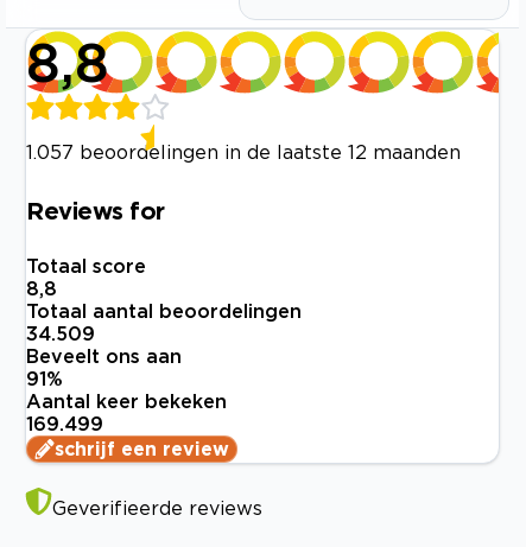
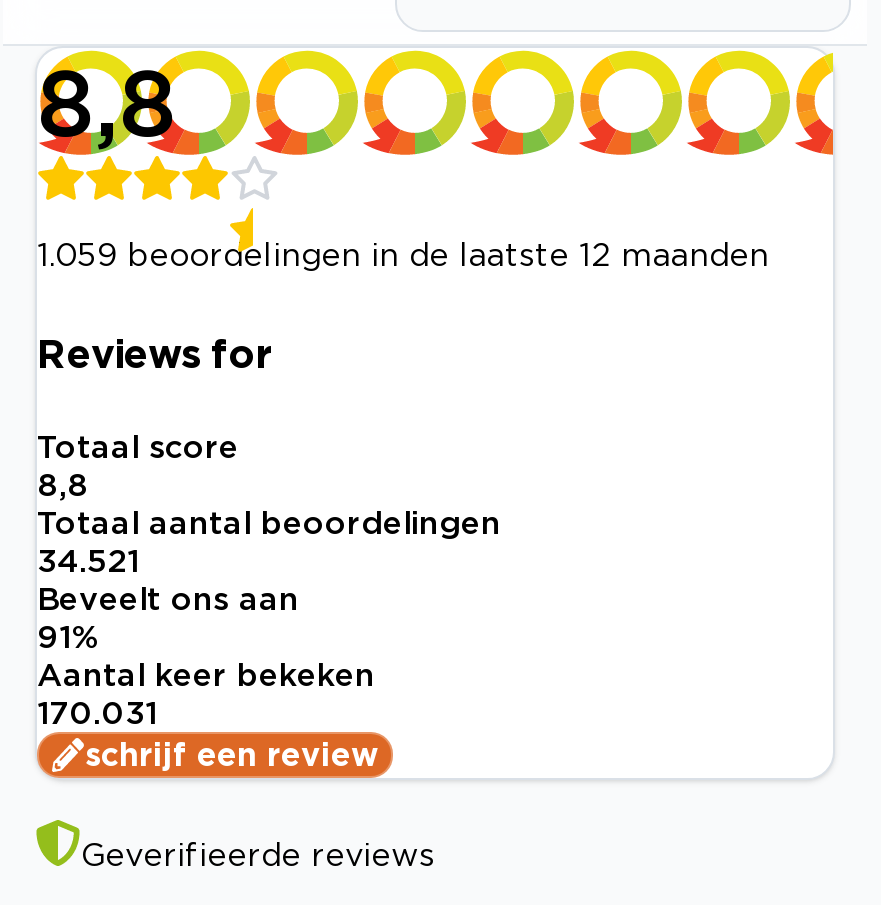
- 1.057 beoordelingen in de laatste 12 maanden
+ 1.059 beoordelingen in de laatste 12 maanden

- 34.509
+ 34.521

- 169.499
+ 170.031
